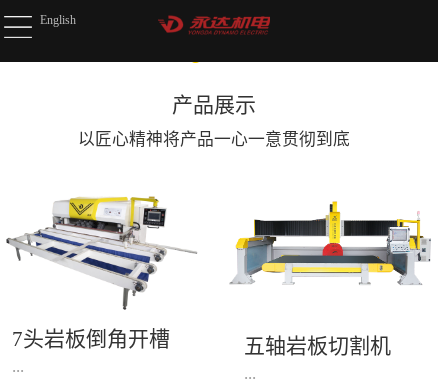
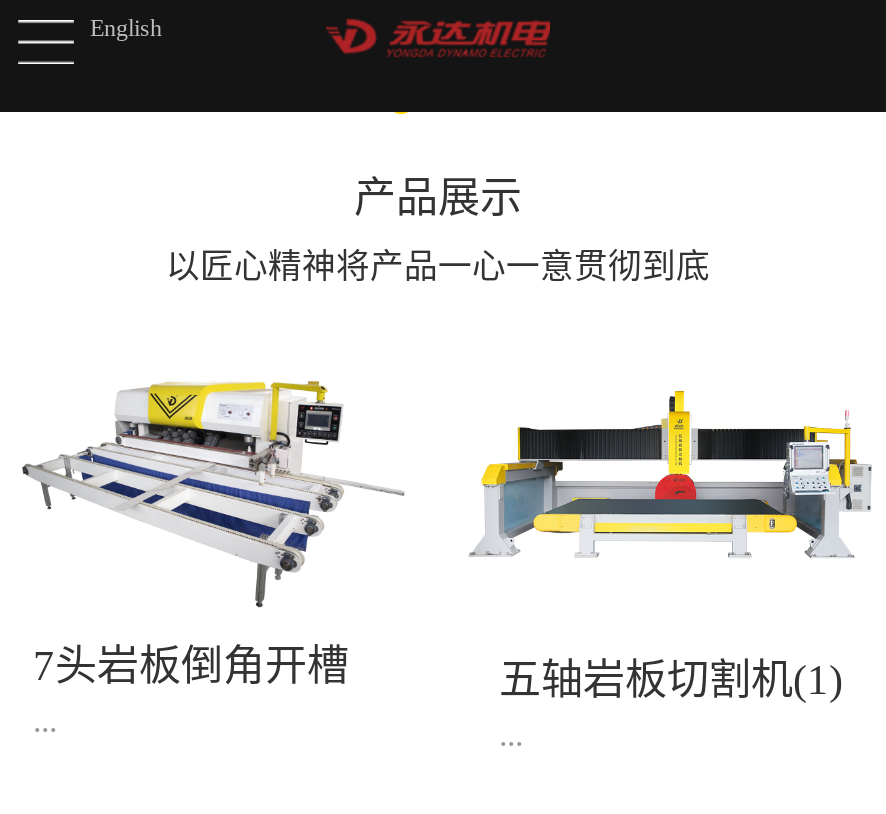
- 五轴岩板切割机
+ 五轴岩板切割机(1)
